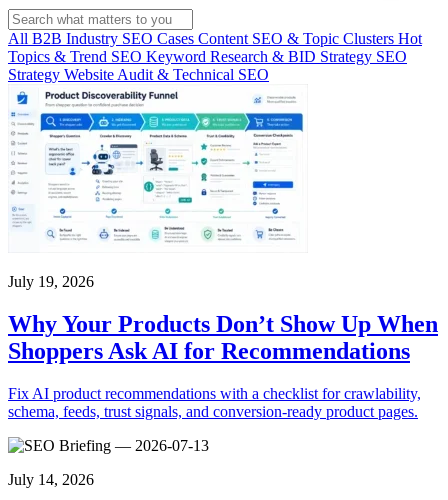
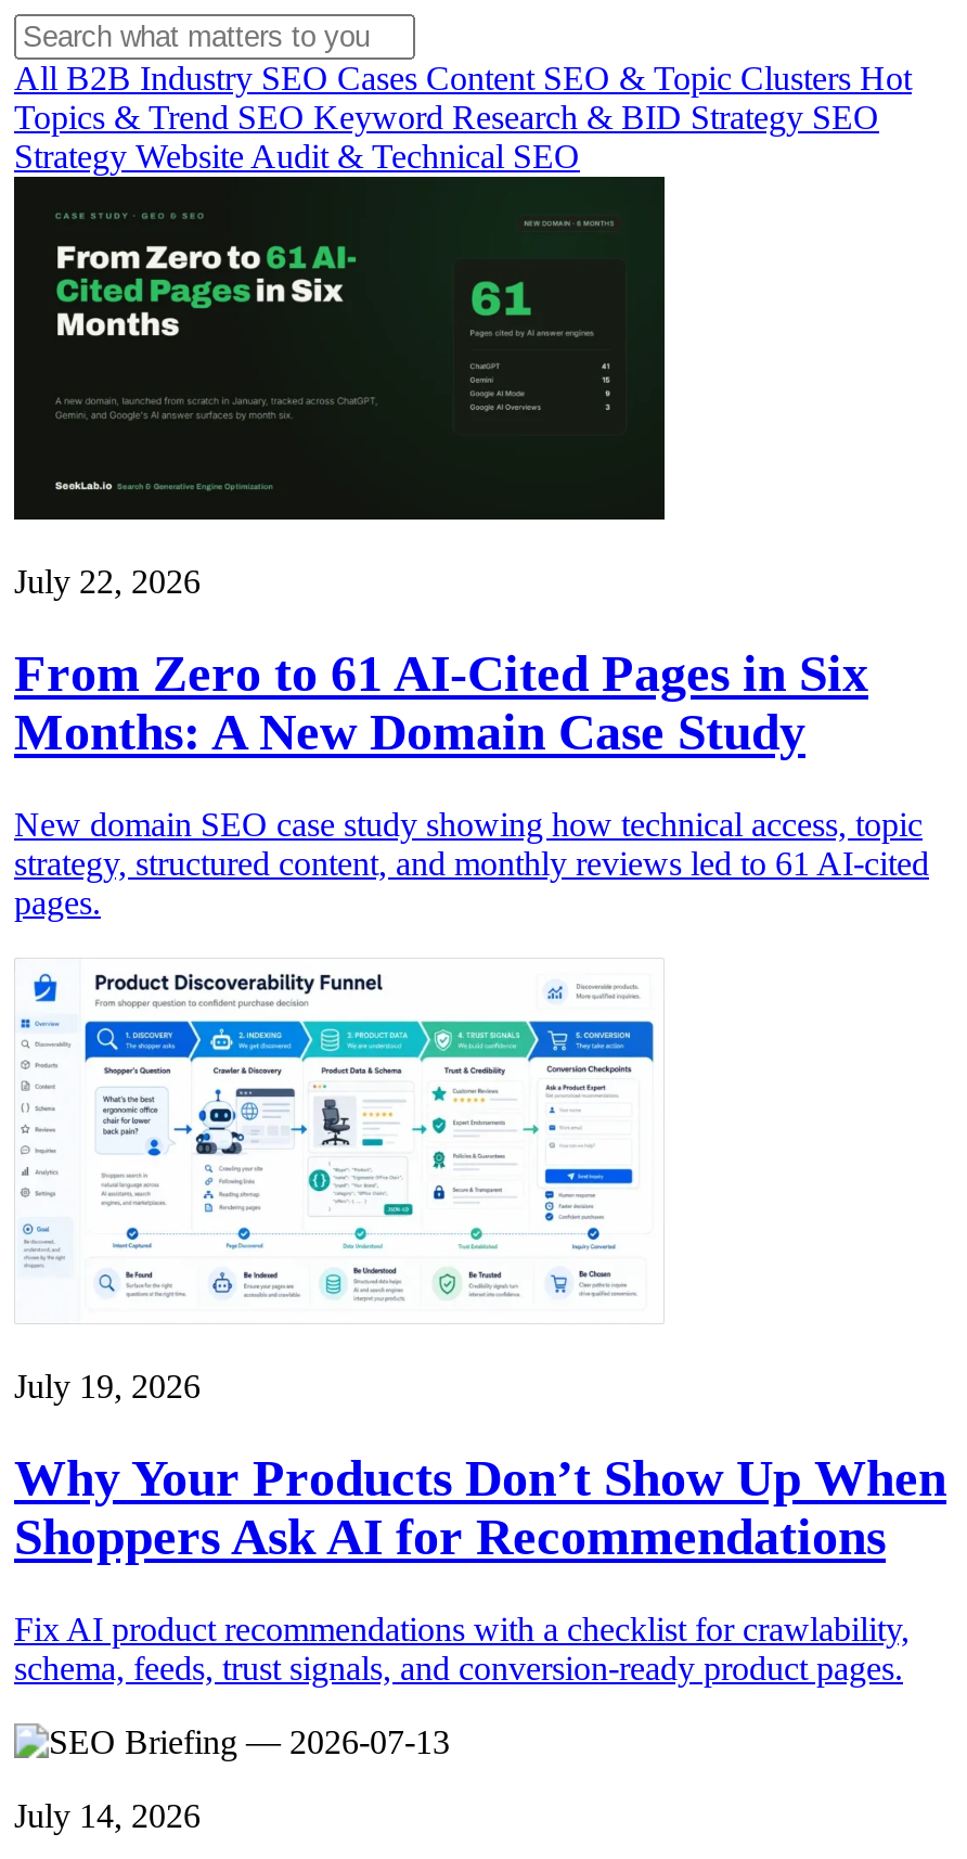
+ [image]
+ July 22, 2026
+ From Zero to 61 AI-Cited Pages in Six
+ Months: A New Domain Case Study
+ New domain SEO case study showing how technical access, topic
+ strategy, structured content, and monthly reviews led to 61 AI-cited
+ pages.
